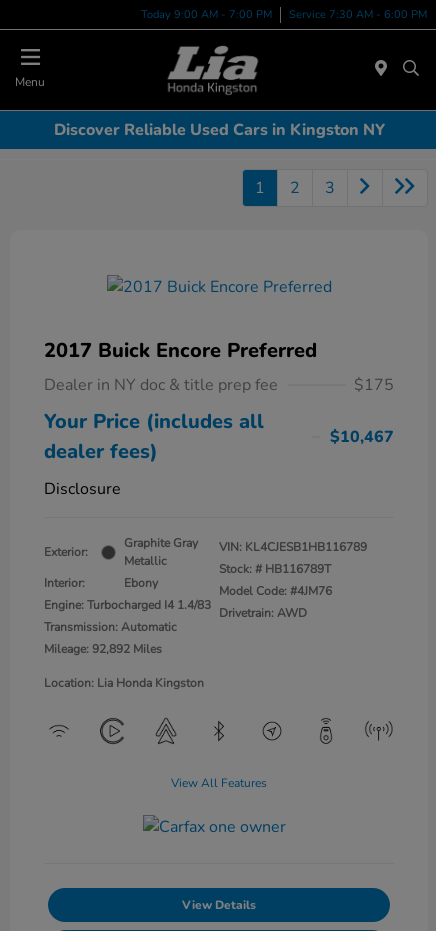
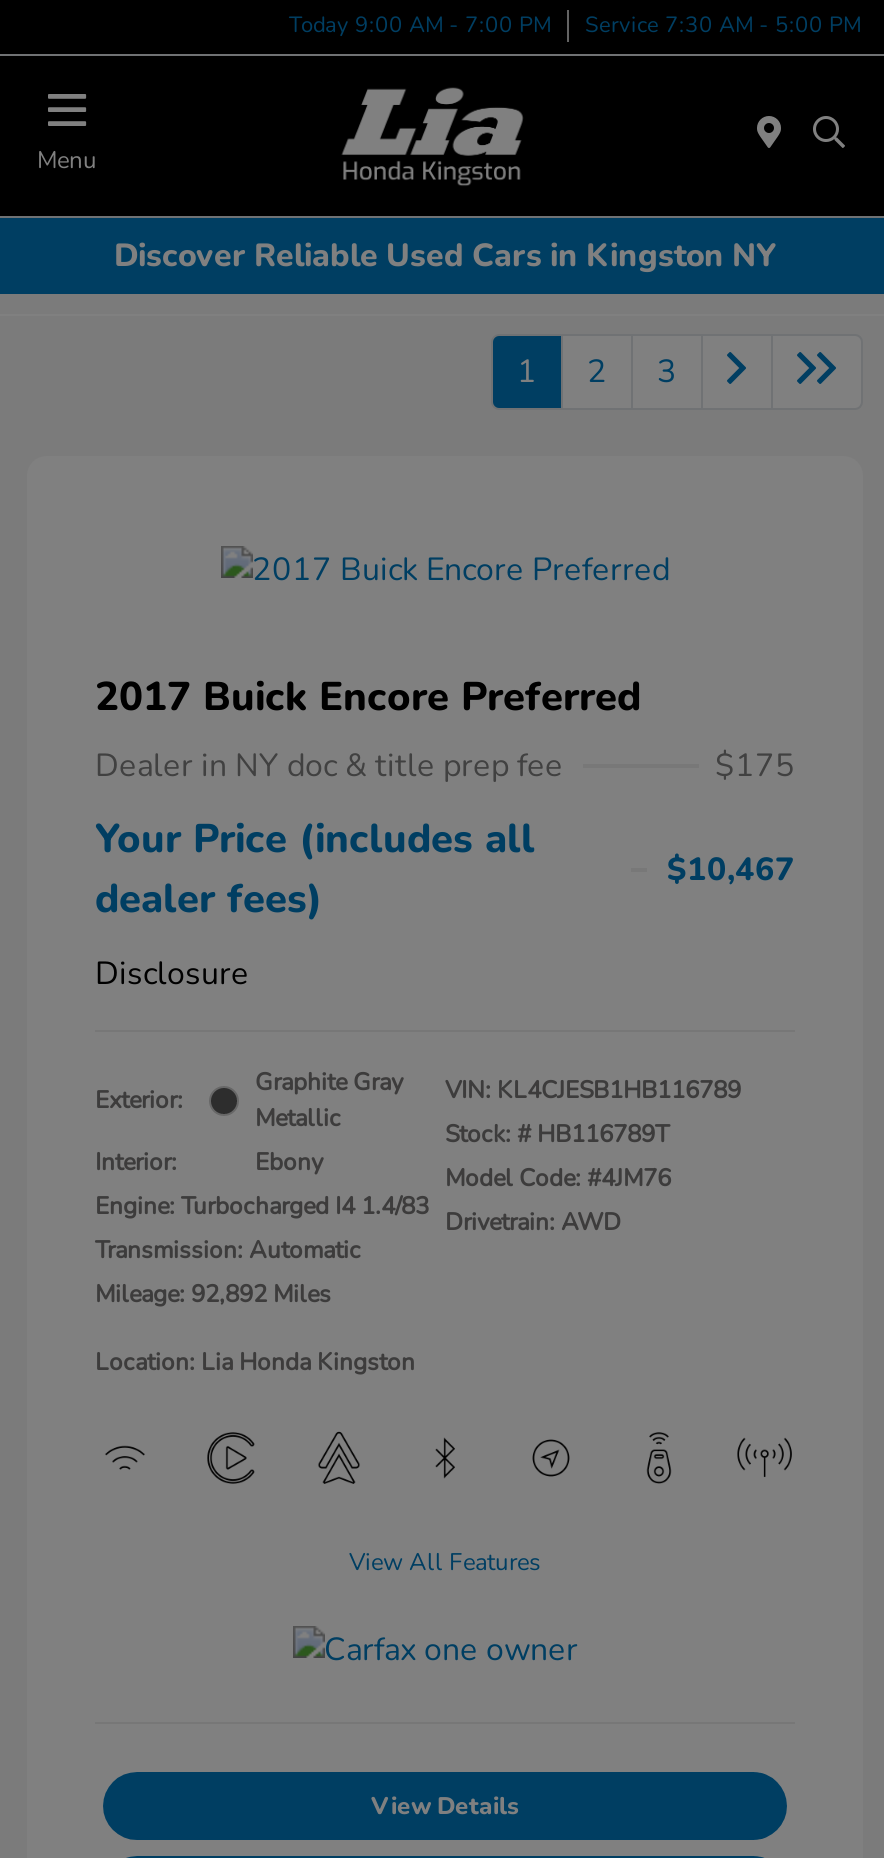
- Today 9:00 AM - 7:00 PM Service 7:30 AM - 6:00 PM
+ Today 9:00 AM - 7:00 PM Service 7:30 AM - 5:00 PM
